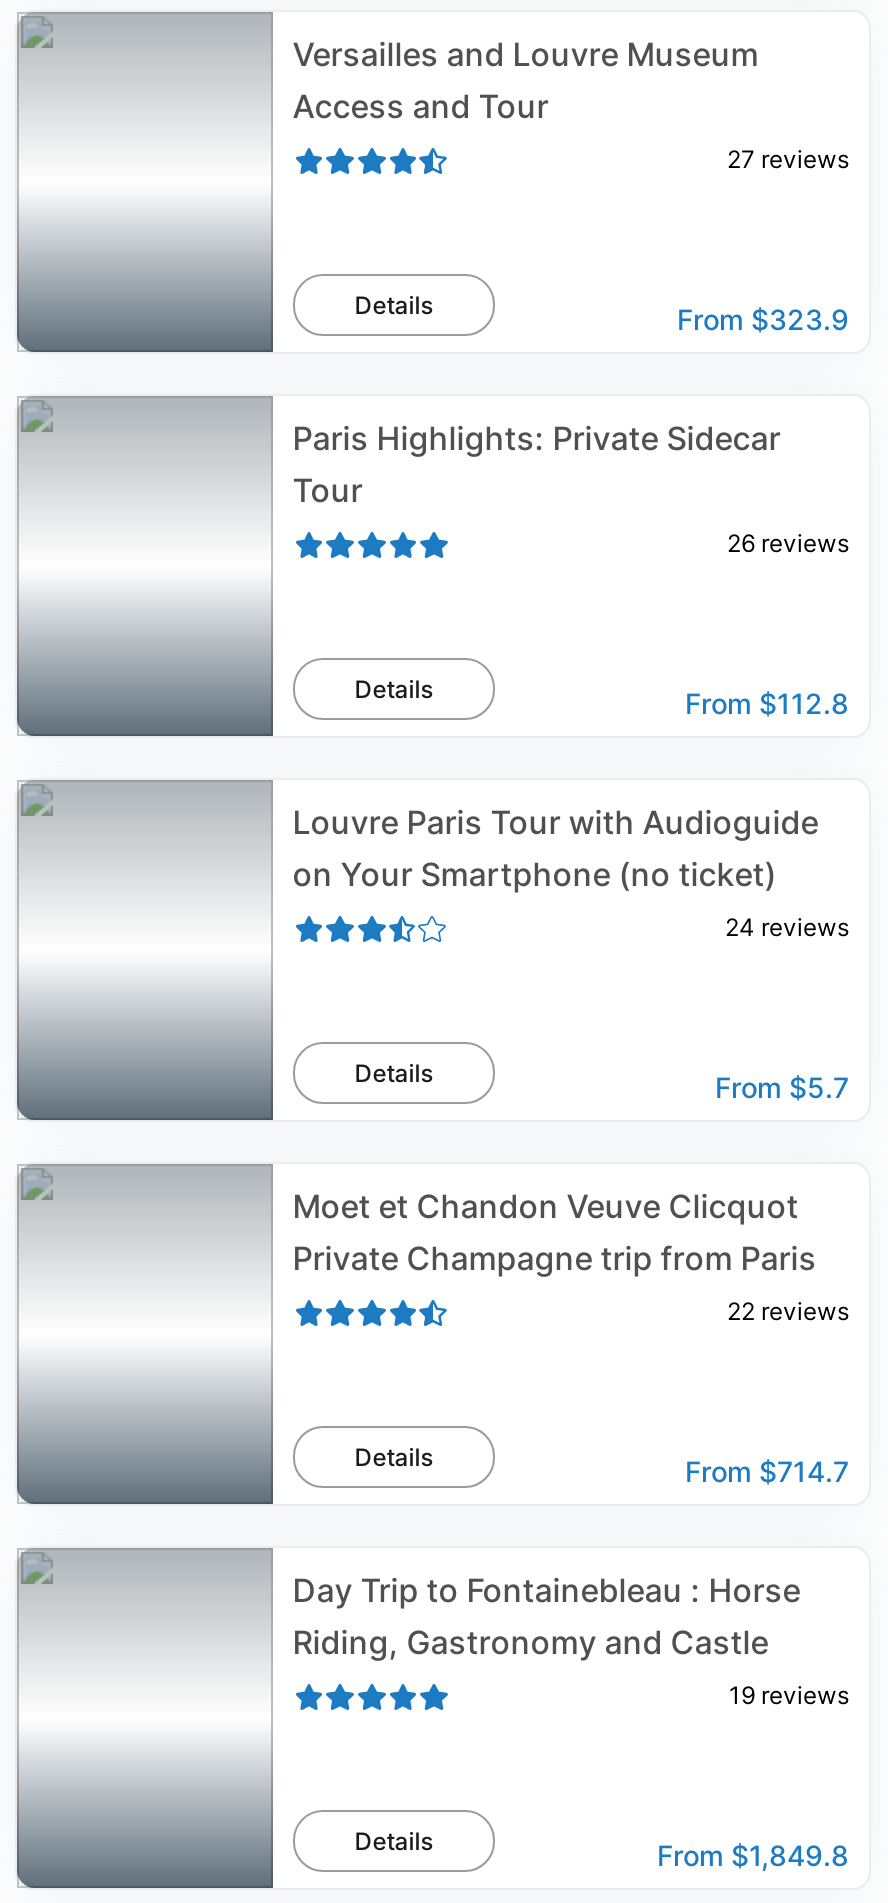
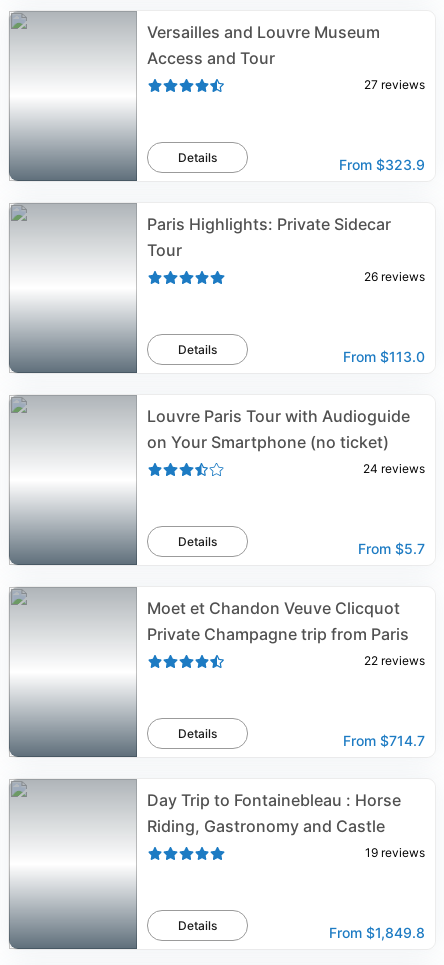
- From $112.8
+ From $113.0
